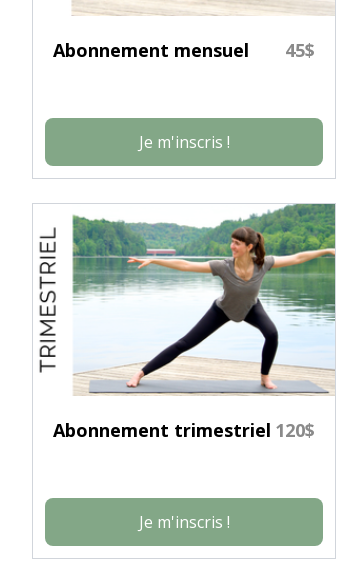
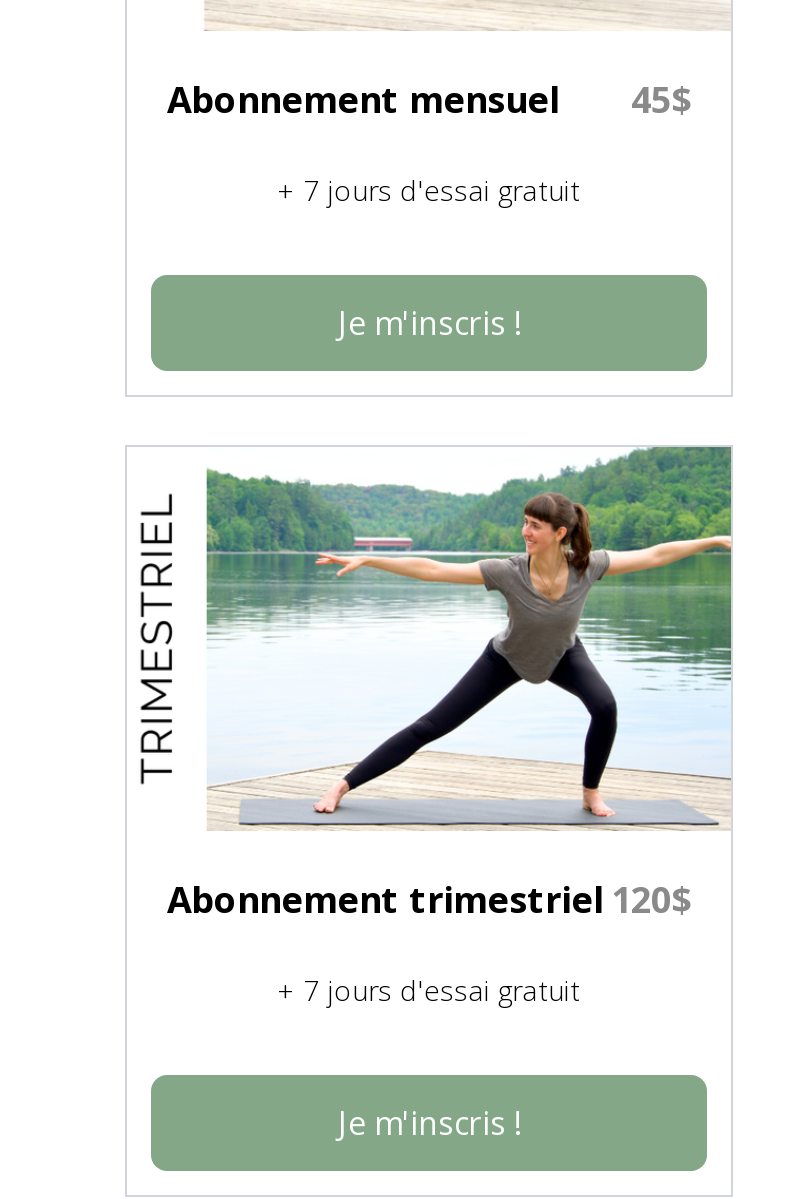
+ + 7 jours d'essai gratuit

+ + 7 jours d'essai gratuit
